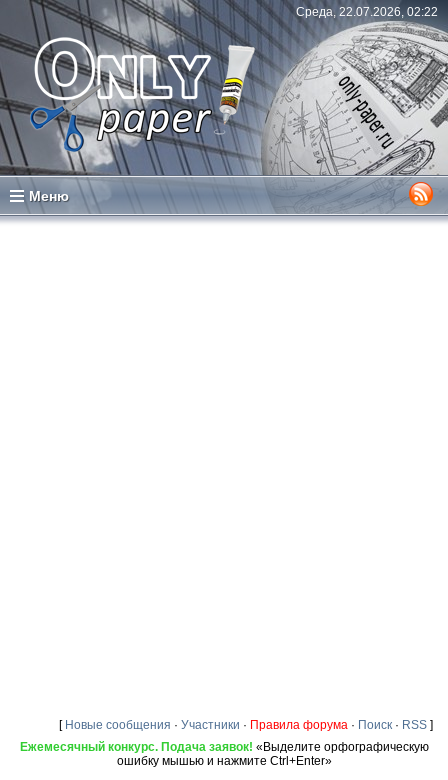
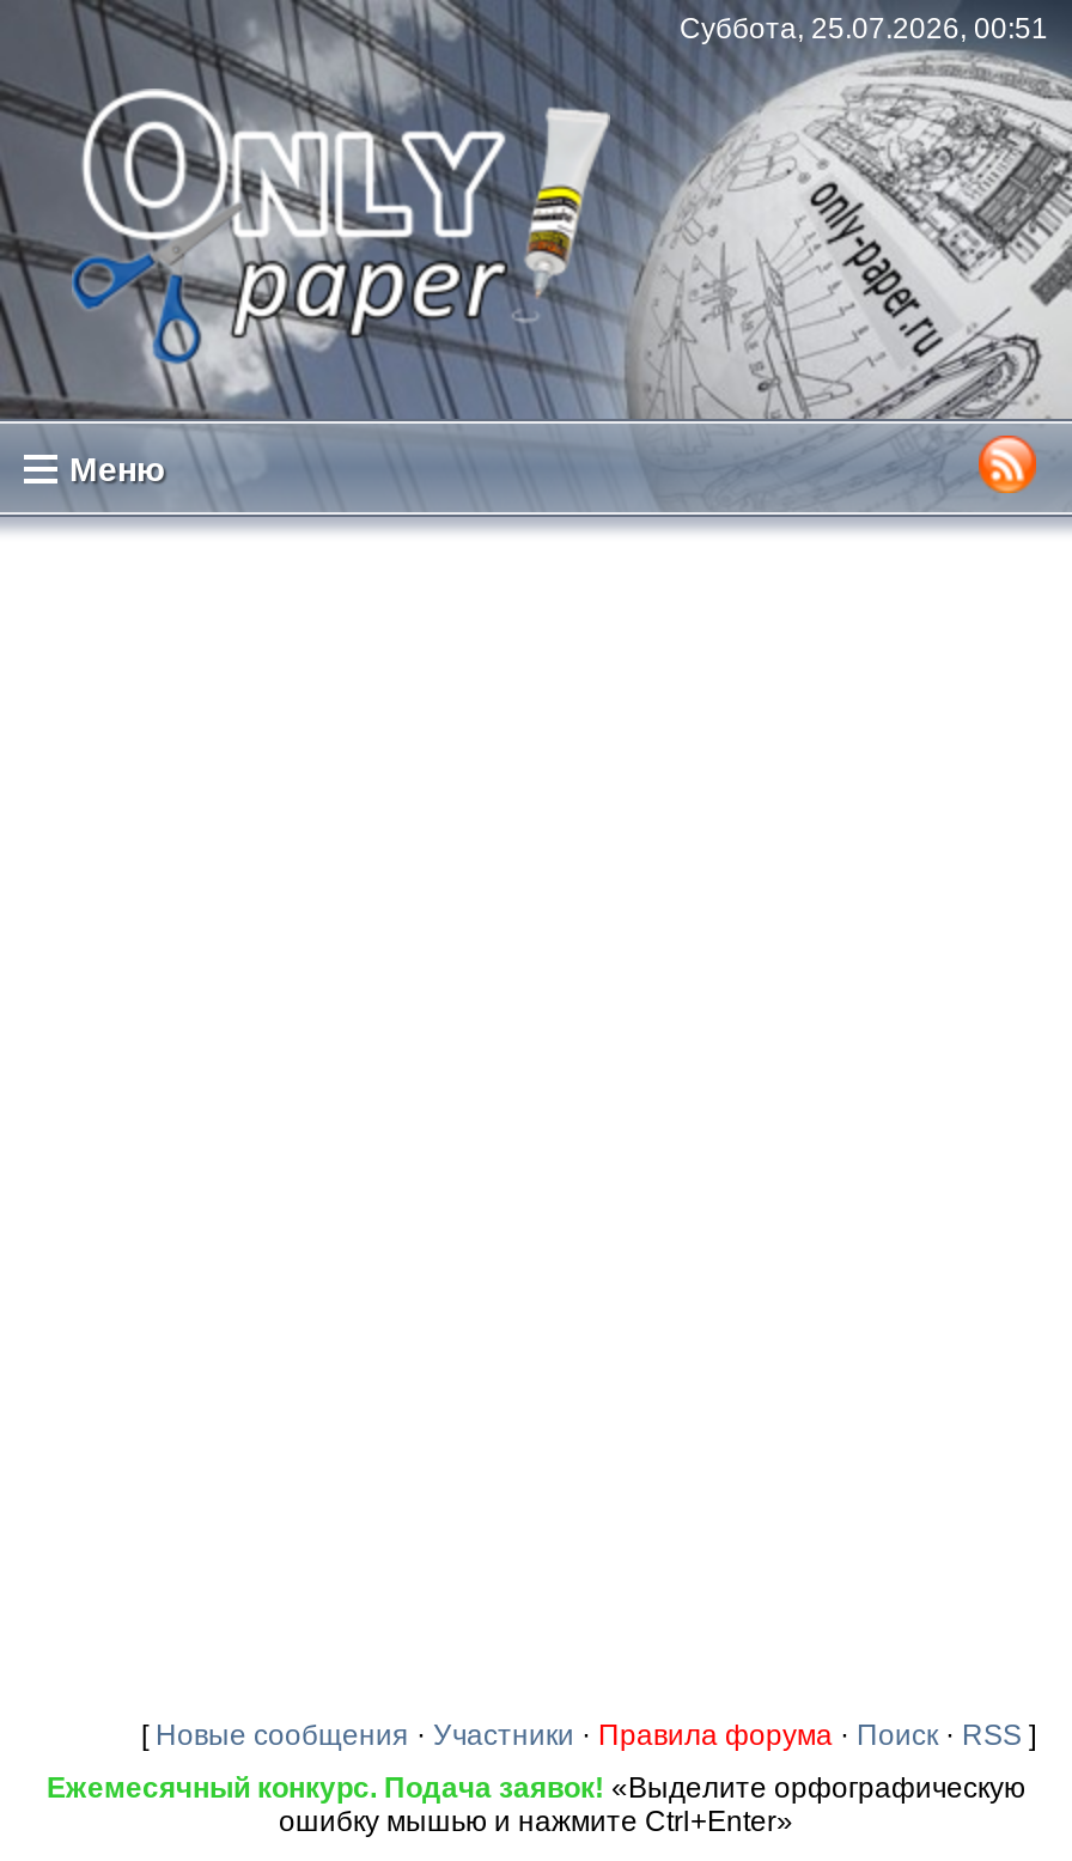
- Среда, 22.07.2026, 02:22
+ Суббота, 25.07.2026, 00:51
